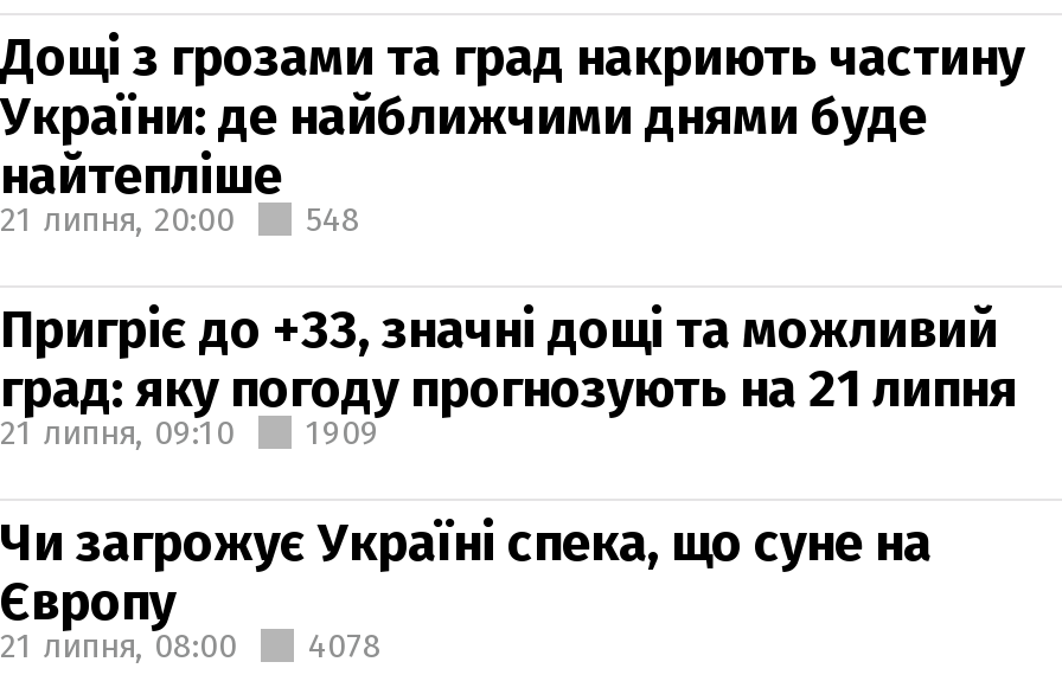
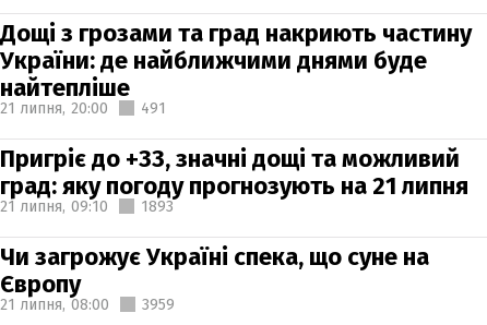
- 21 липня, 20:00 548
+ 21 липня, 20:00 491

- 1909
+ 1893

- 21 липня, 08:00 4078
+ 21 липня, 08:00 3959
